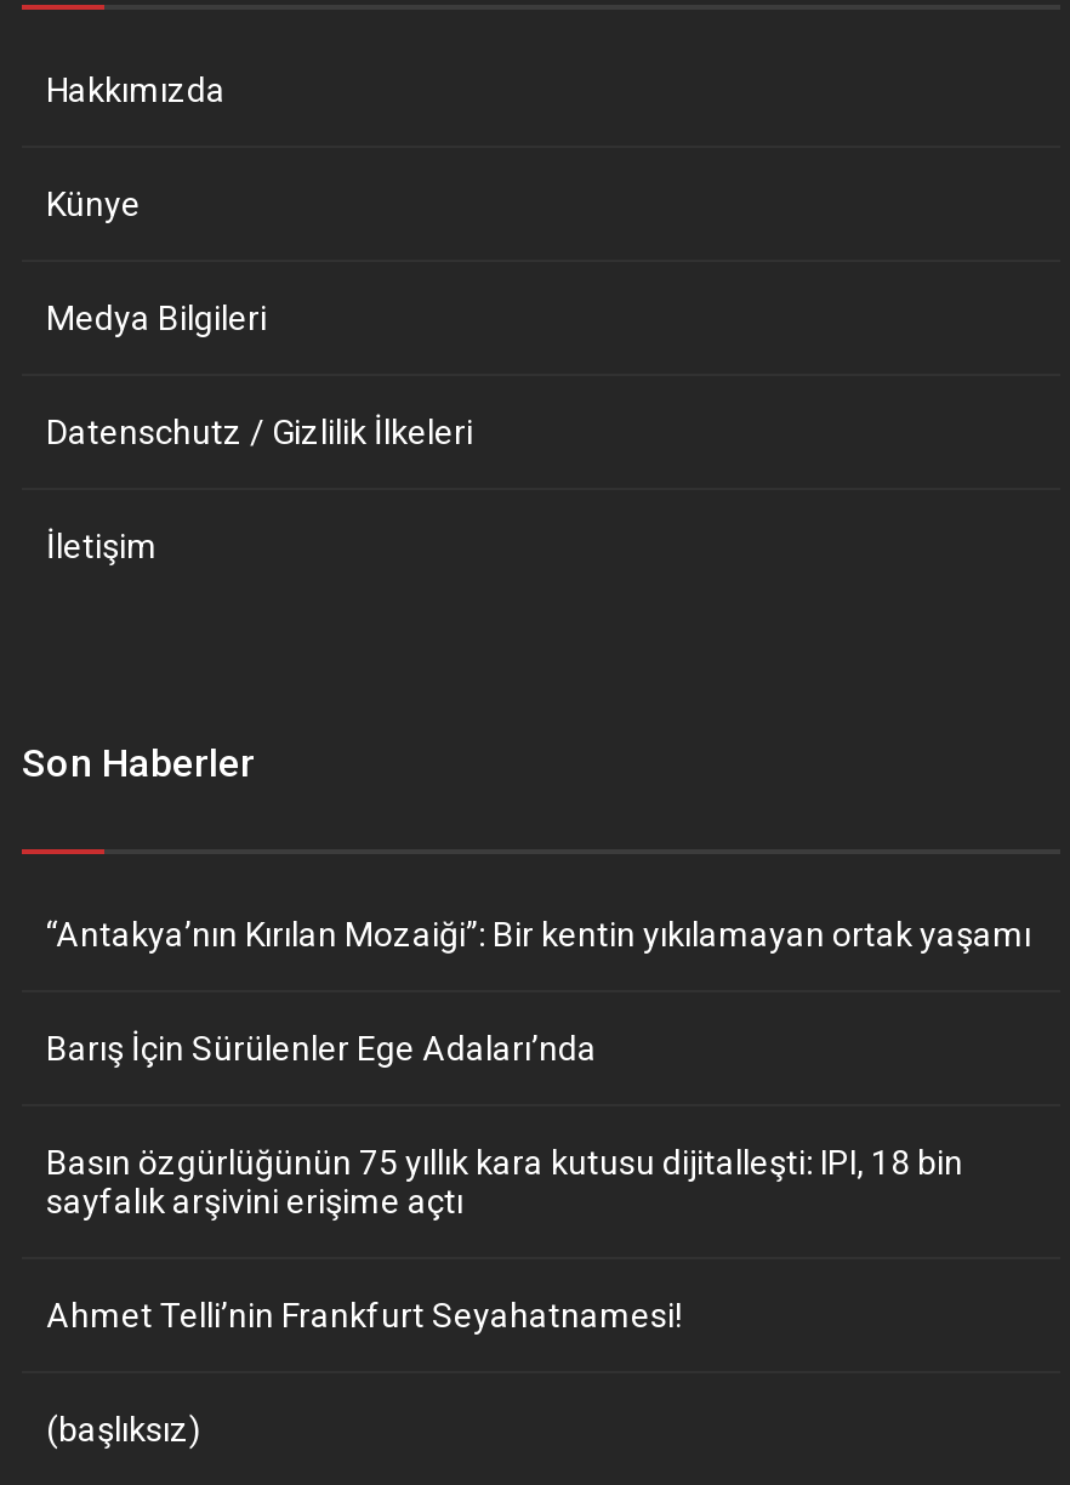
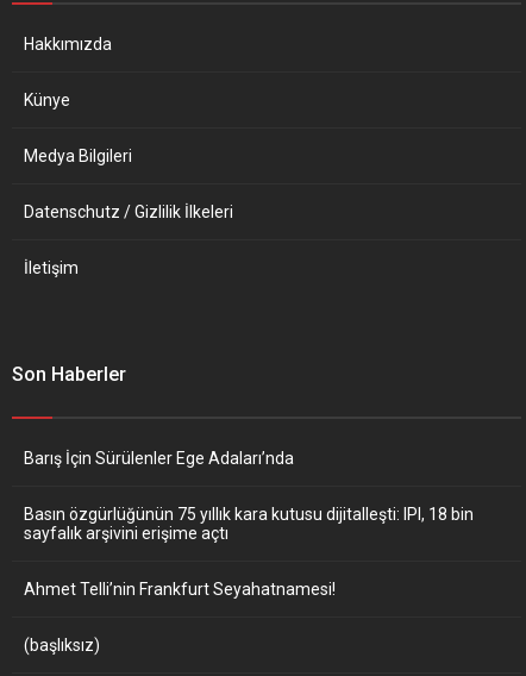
- “Antakya’nın Kırılan Mozaiği”: Bir kentin yıkılamayan ortak yaşamı
